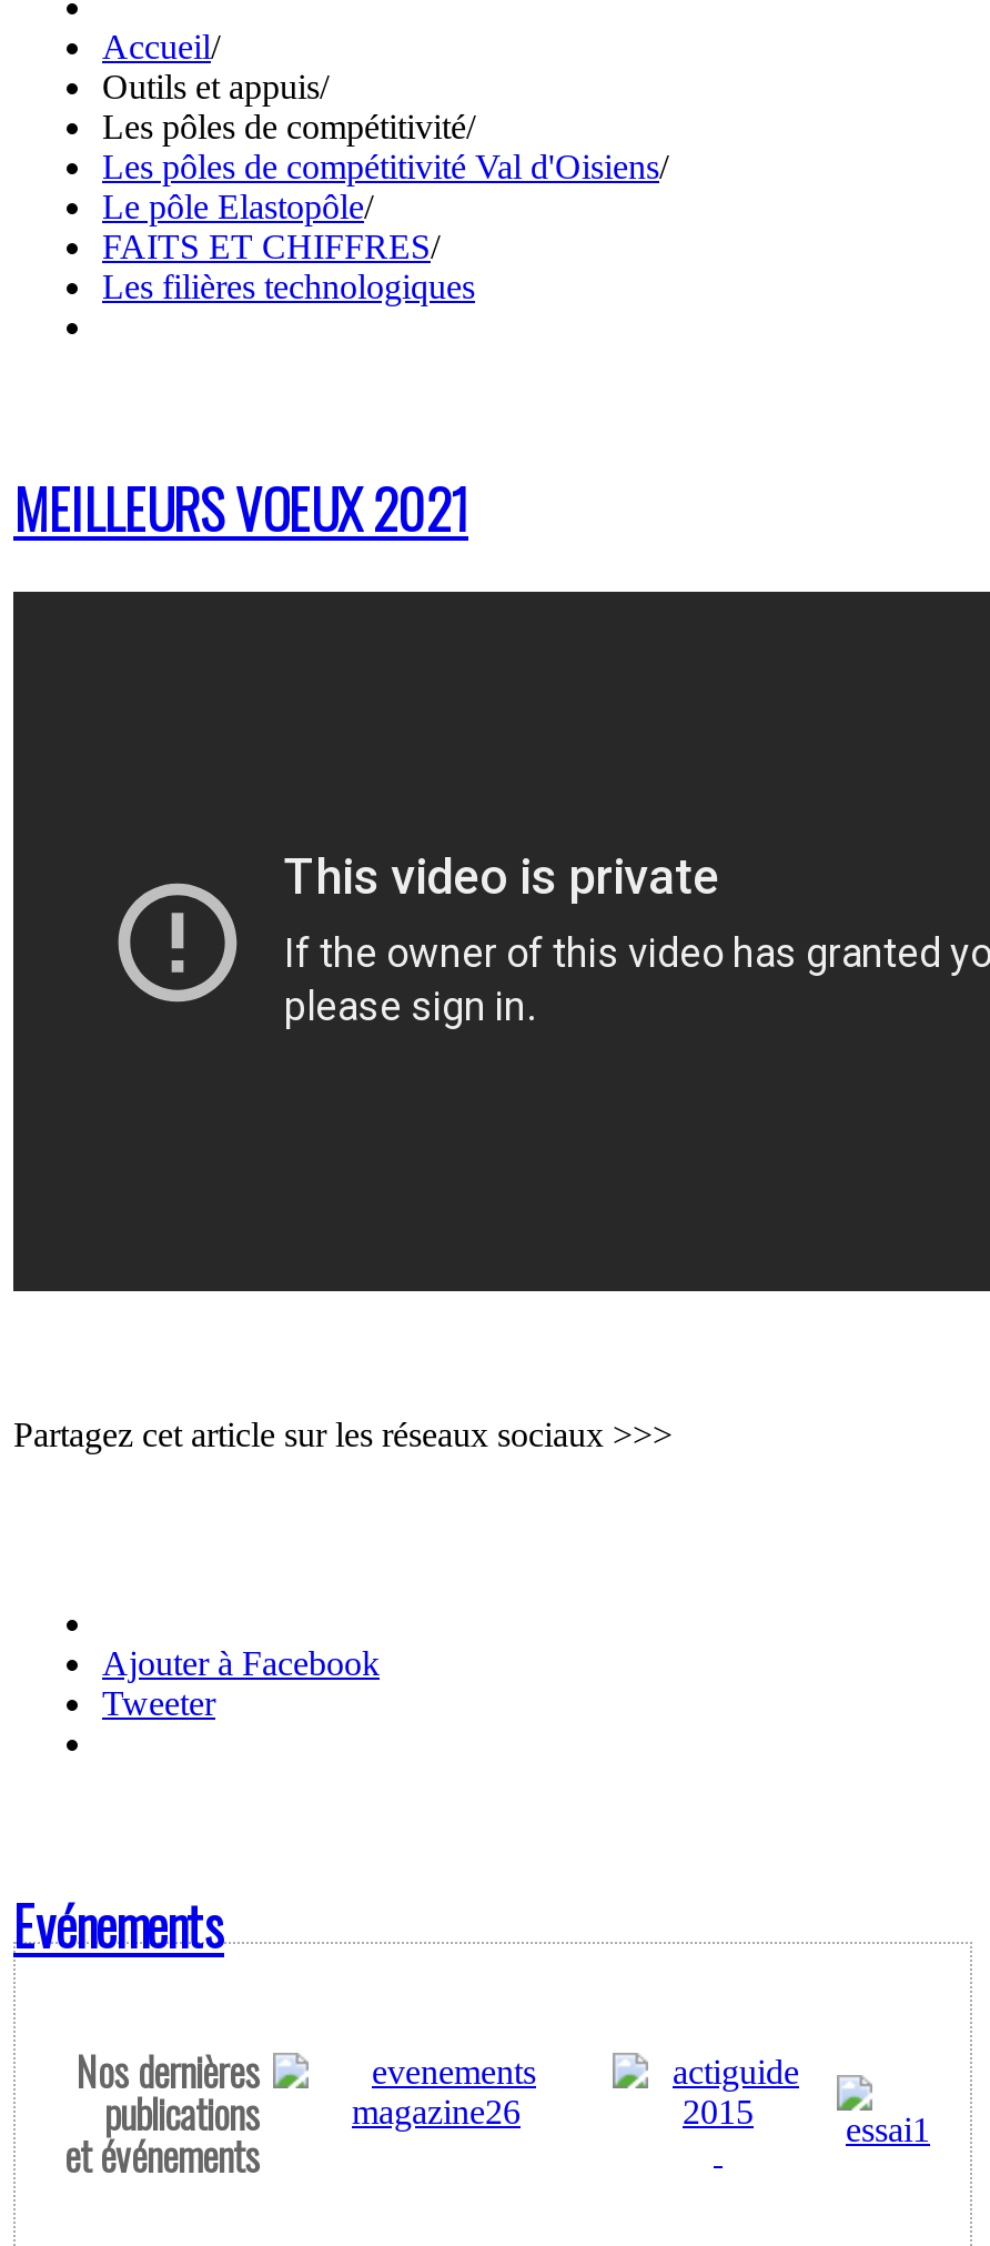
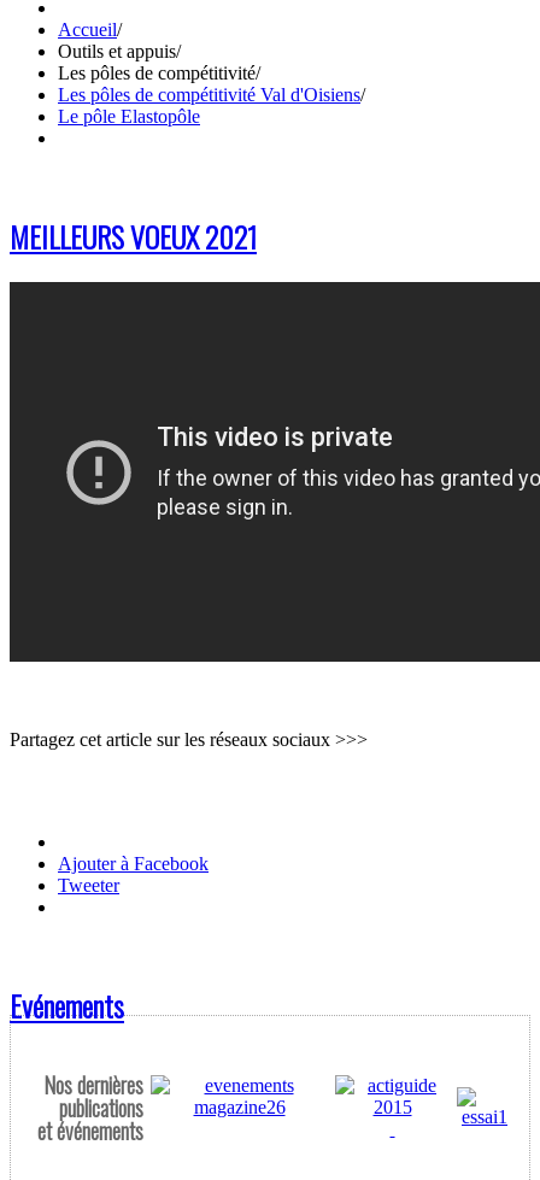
- Le pôle Elastopôle/
- FAITS ET CHIFFRES/
- Les filières technologiques
+ Le pôle Elastopôle
